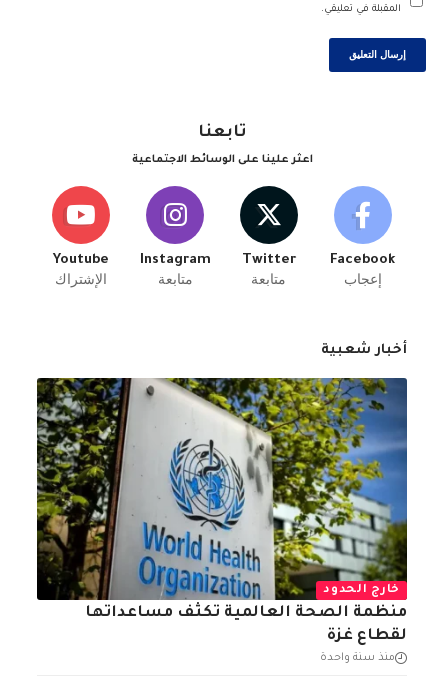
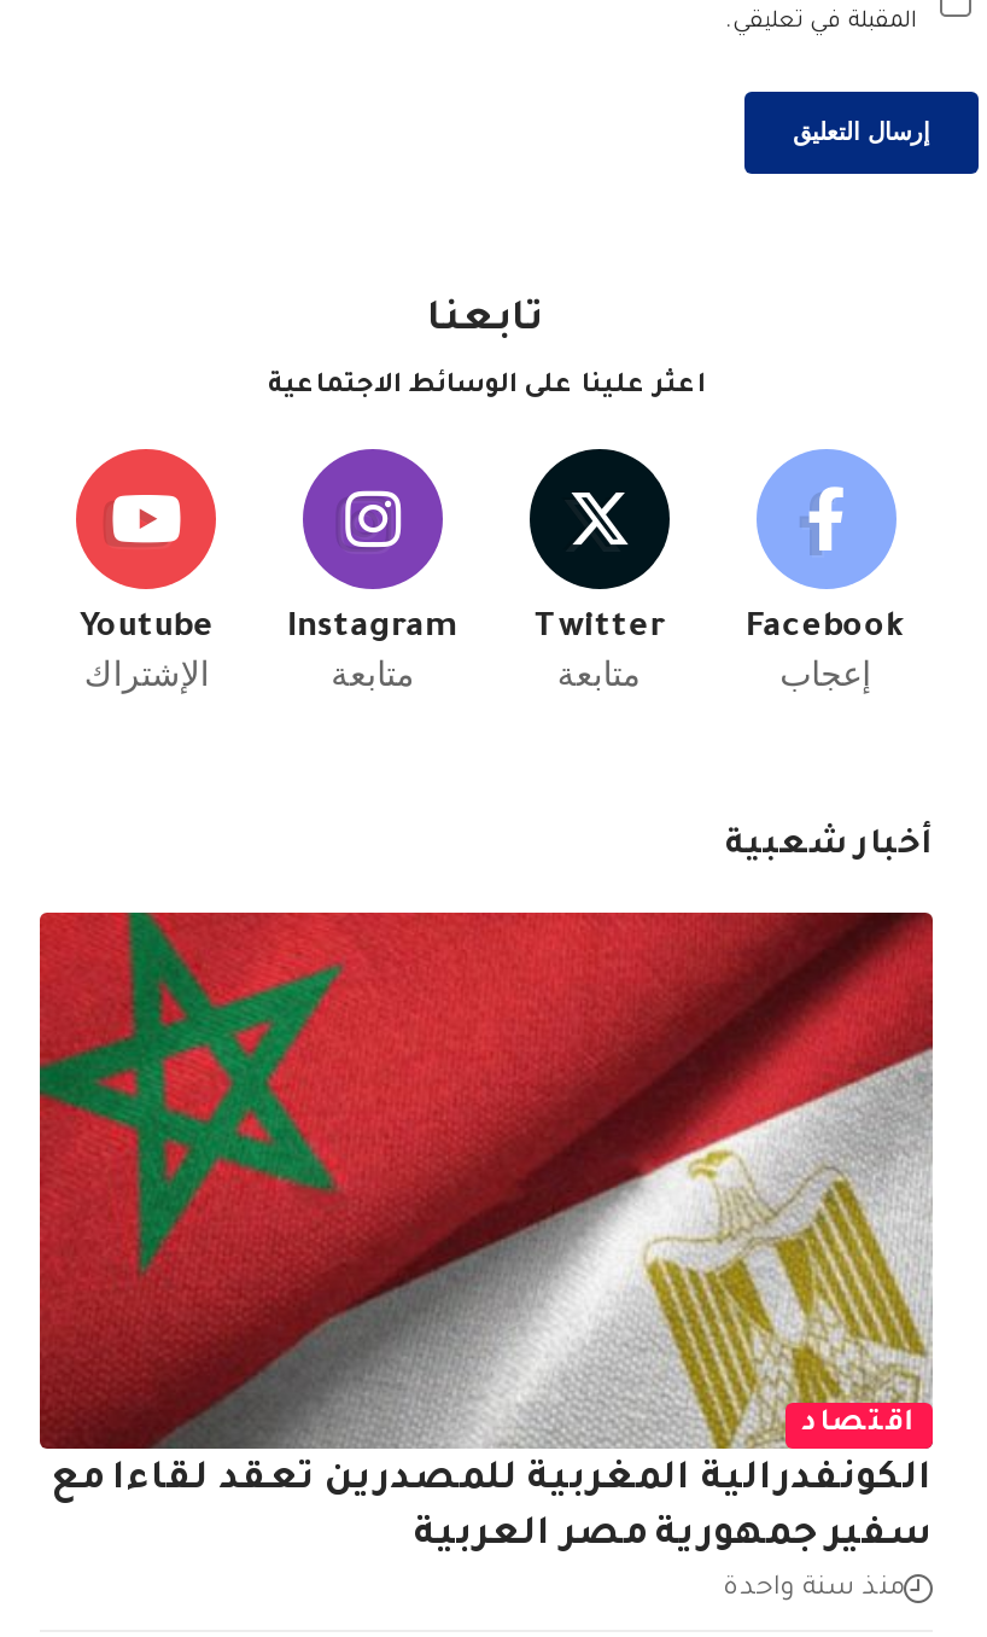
- [image]
- خارج الحدود
+ [image]
+ اقتصاد

- منظمة الصحة العالمية تكثف مساعداتها
- لقطاع غزة
+ الكونفدرالية المغربية للمصدرين تعقد لقاءا مع
+ سفير جمهورية مصر العربية
